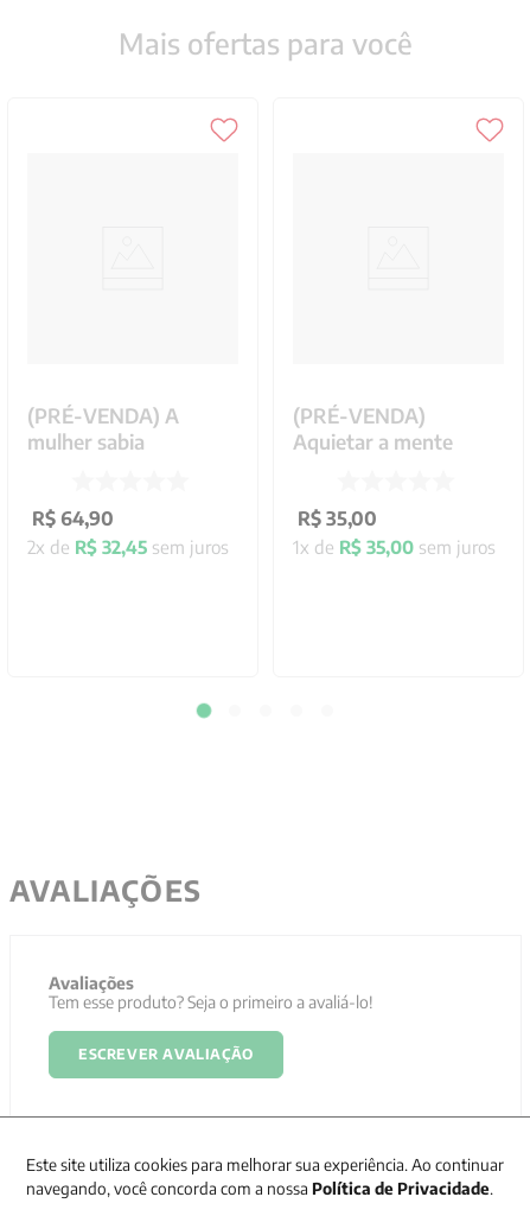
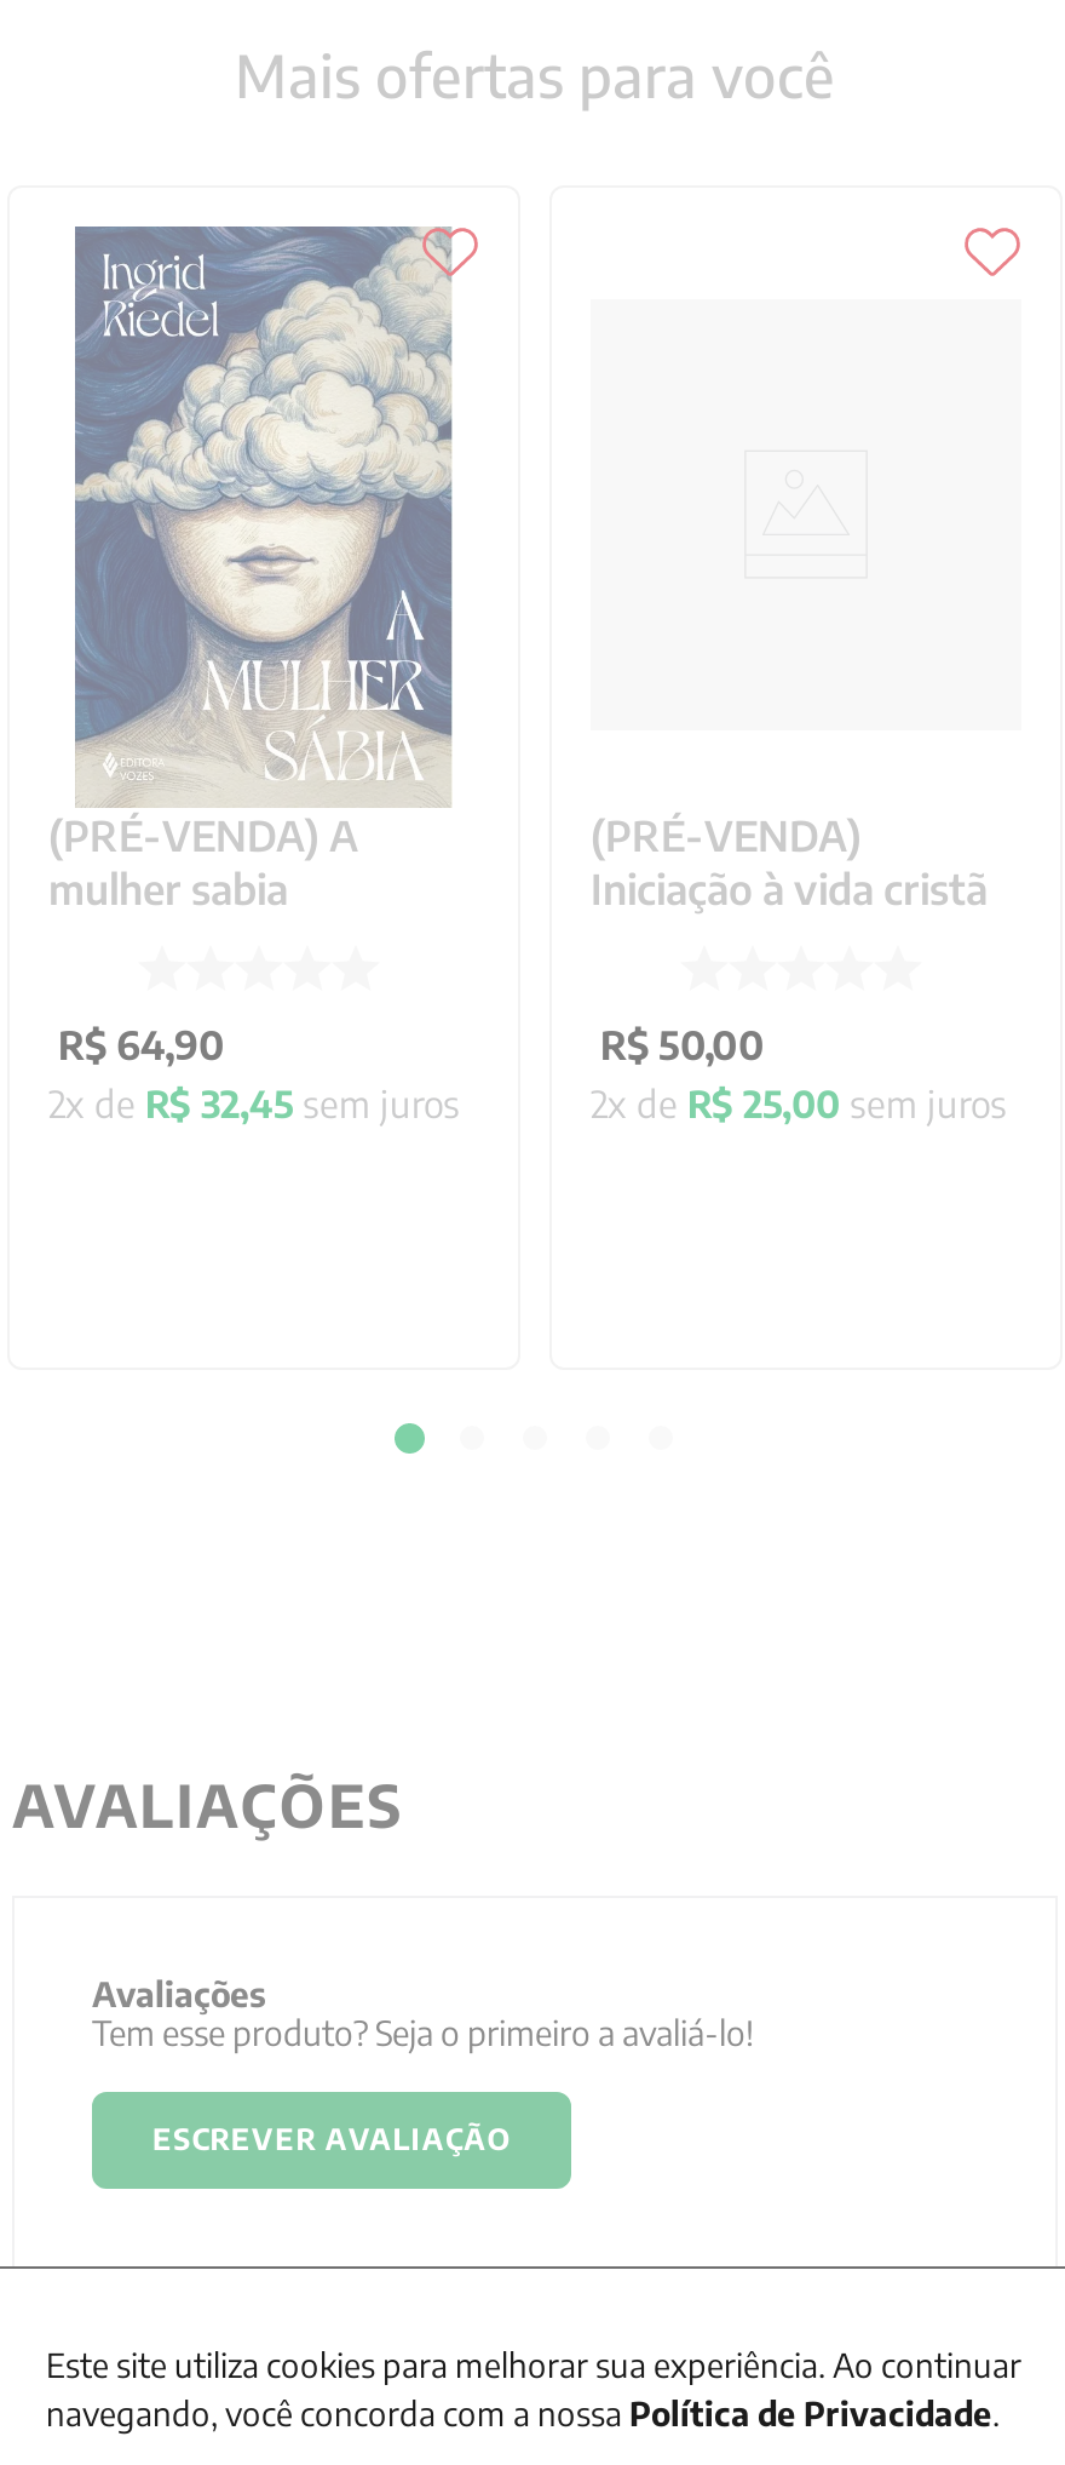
+ [image]

- Aquietar a mente
+ Iniciação à vida cristã

- R$ 35,00
- 1x de R$ 35,00 sem juros
+ R$ 50,00
+ 2x de R$ 25,00 sem juros
